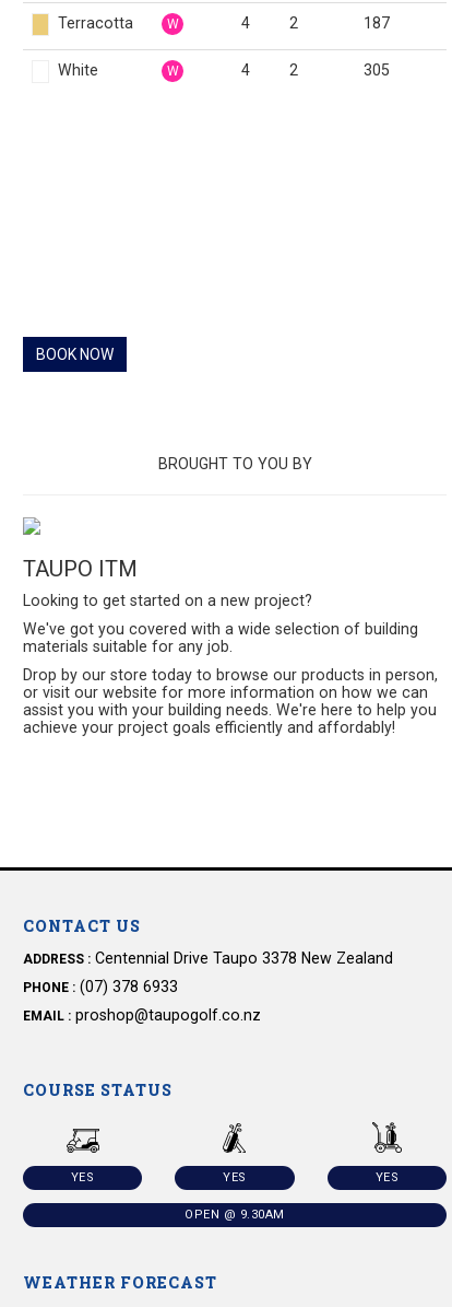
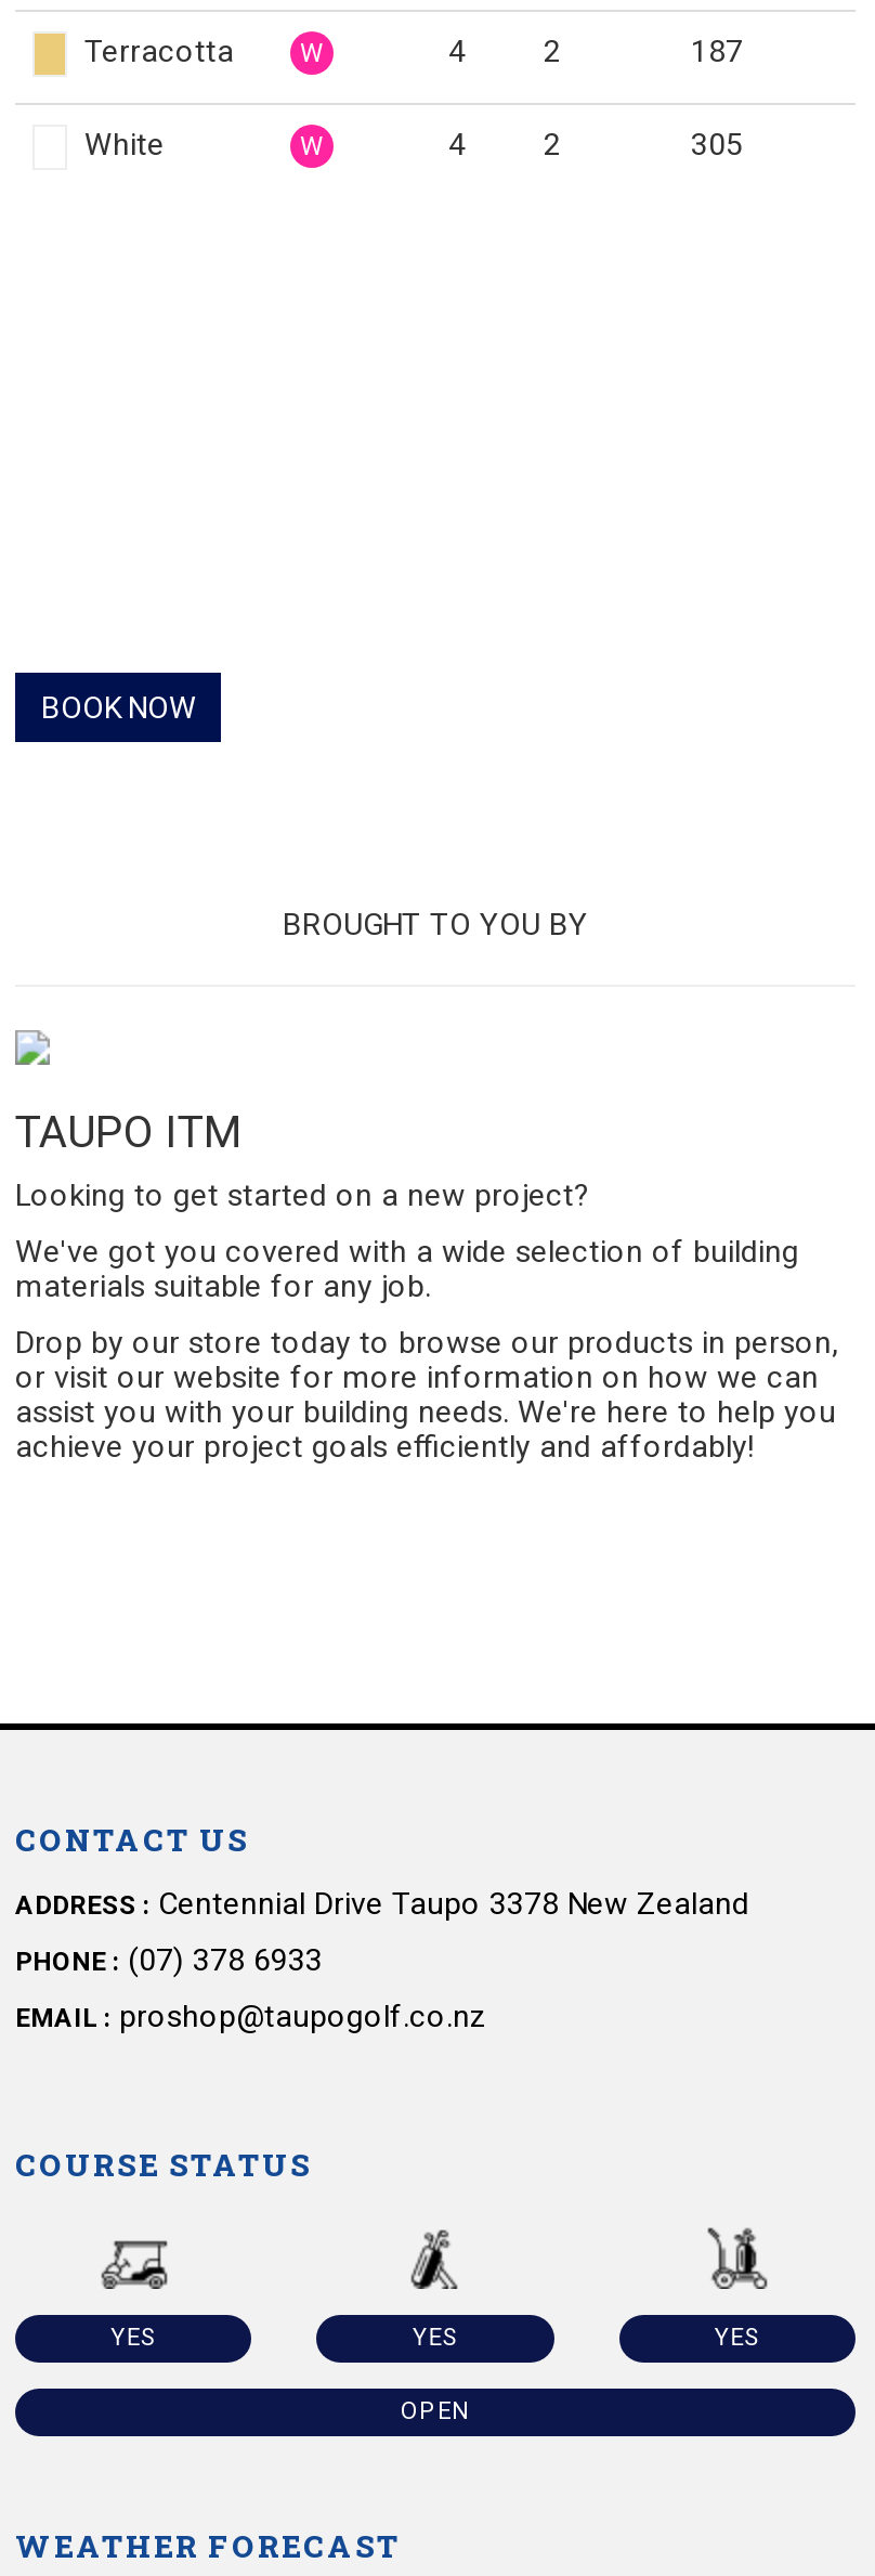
- OPEN @ 9.30AM
+ OPEN
